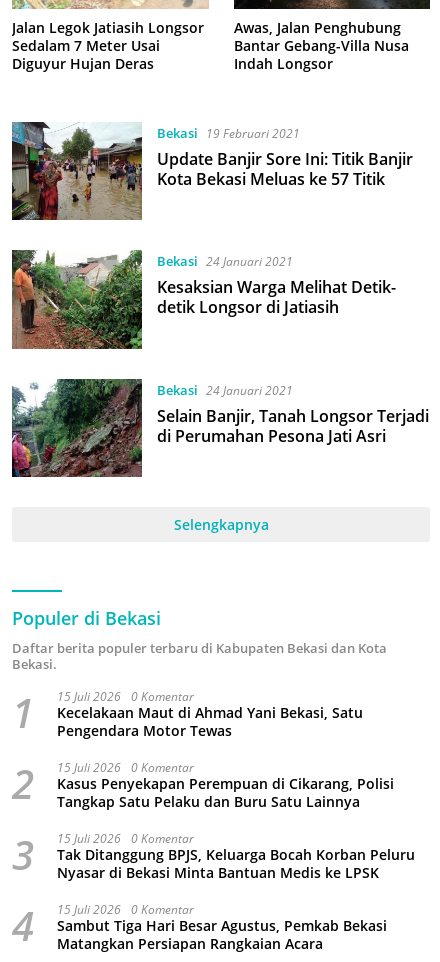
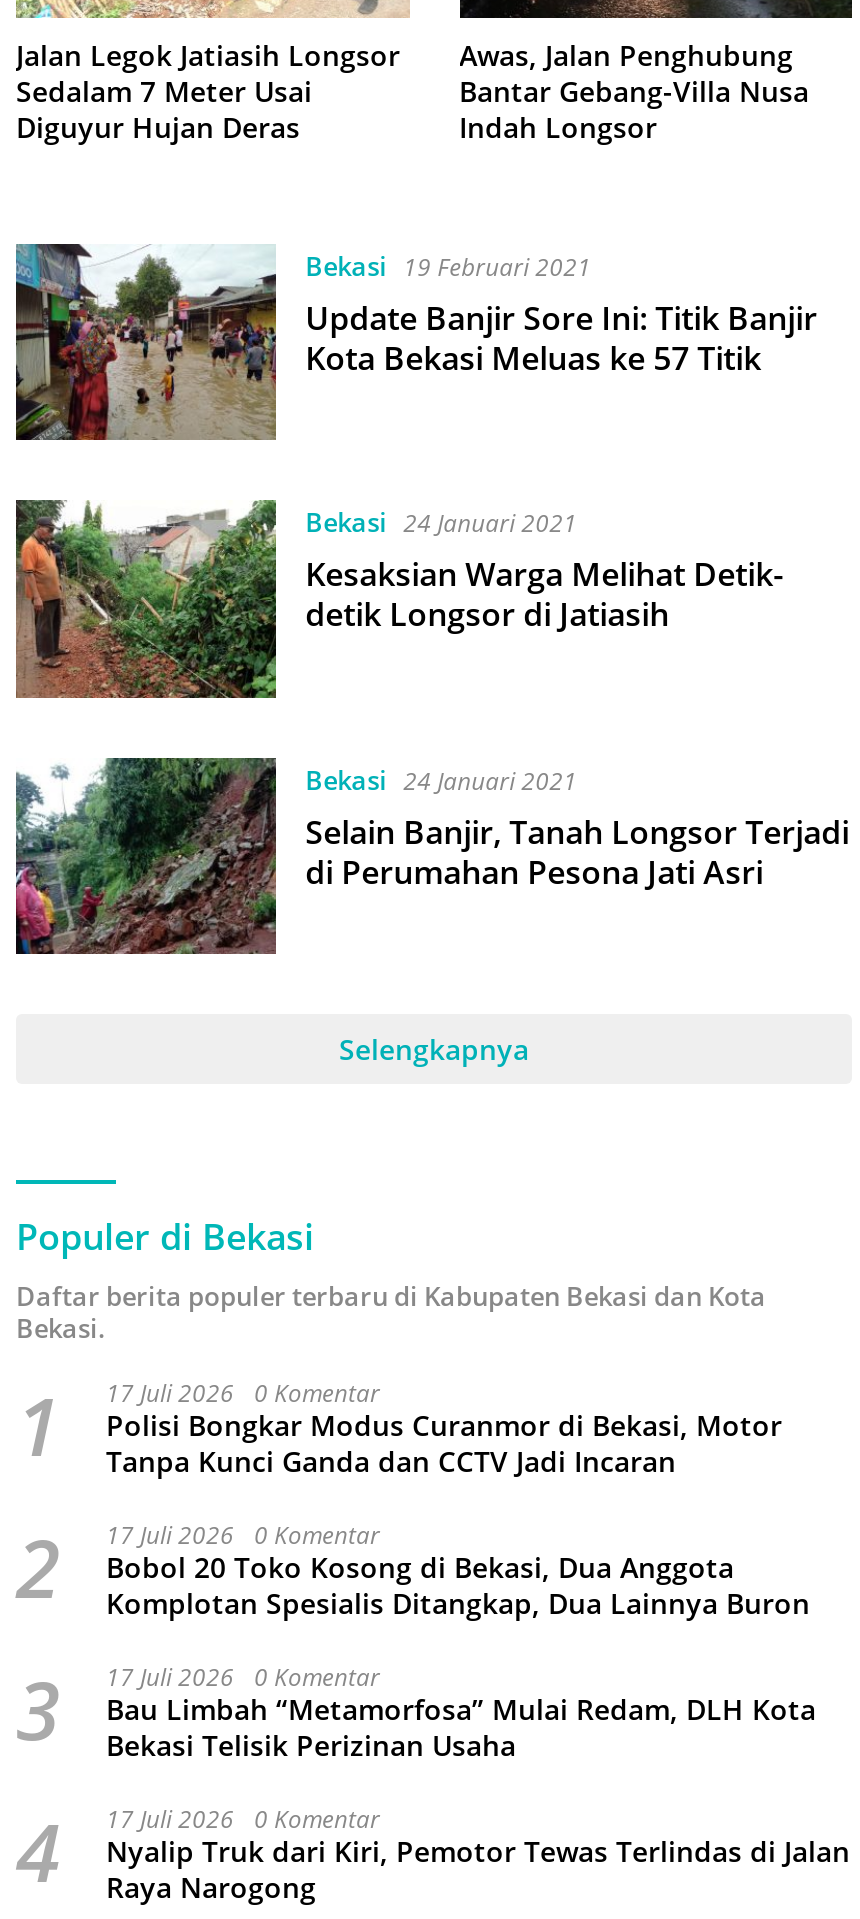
- 15 Juli 2026 0 Komentar
- Kecelakaan Maut di Ahmad Yani Bekasi, Satu
- Pengendara Motor Tewas
+ 17 Juli 2026 0 Komentar
+ Polisi Bongkar Modus Curanmor di Bekasi, Motor
+ Tanpa Kunci Ganda dan CCTV Jadi Incaran

- 15 Juli 2026 0 Komentar
- Kasus Penyekapan Perempuan di Cikarang, Polisi
- Tangkap Satu Pelaku dan Buru Satu Lainnya
+ 17 Juli 2026 0 Komentar
+ Bobol 20 Toko Kosong di Bekasi, Dua Anggota
+ Komplotan Spesialis Ditangkap, Dua Lainnya Buron

- 15 Juli 2026 0 Komentar
- Tak Ditanggung BPJS, Keluarga Bocah Korban Peluru
- Nyasar di Bekasi Minta Bantuan Medis ke LPSK
+ 17 Juli 2026 0 Komentar
+ Bau Limbah “Metamorfosa” Mulai Redam, DLH Kota
+ Bekasi Telisik Perizinan Usaha

- 15 Juli 2026 0 Komentar
- Sambut Tiga Hari Besar Agustus, Pemkab Bekasi
- Matangkan Persiapan Rangkaian Acara
+ 17 Juli 2026 0 Komentar
+ Nyalip Truk dari Kiri, Pemotor Tewas Terlindas di Jalan
+ Raya Narogong
